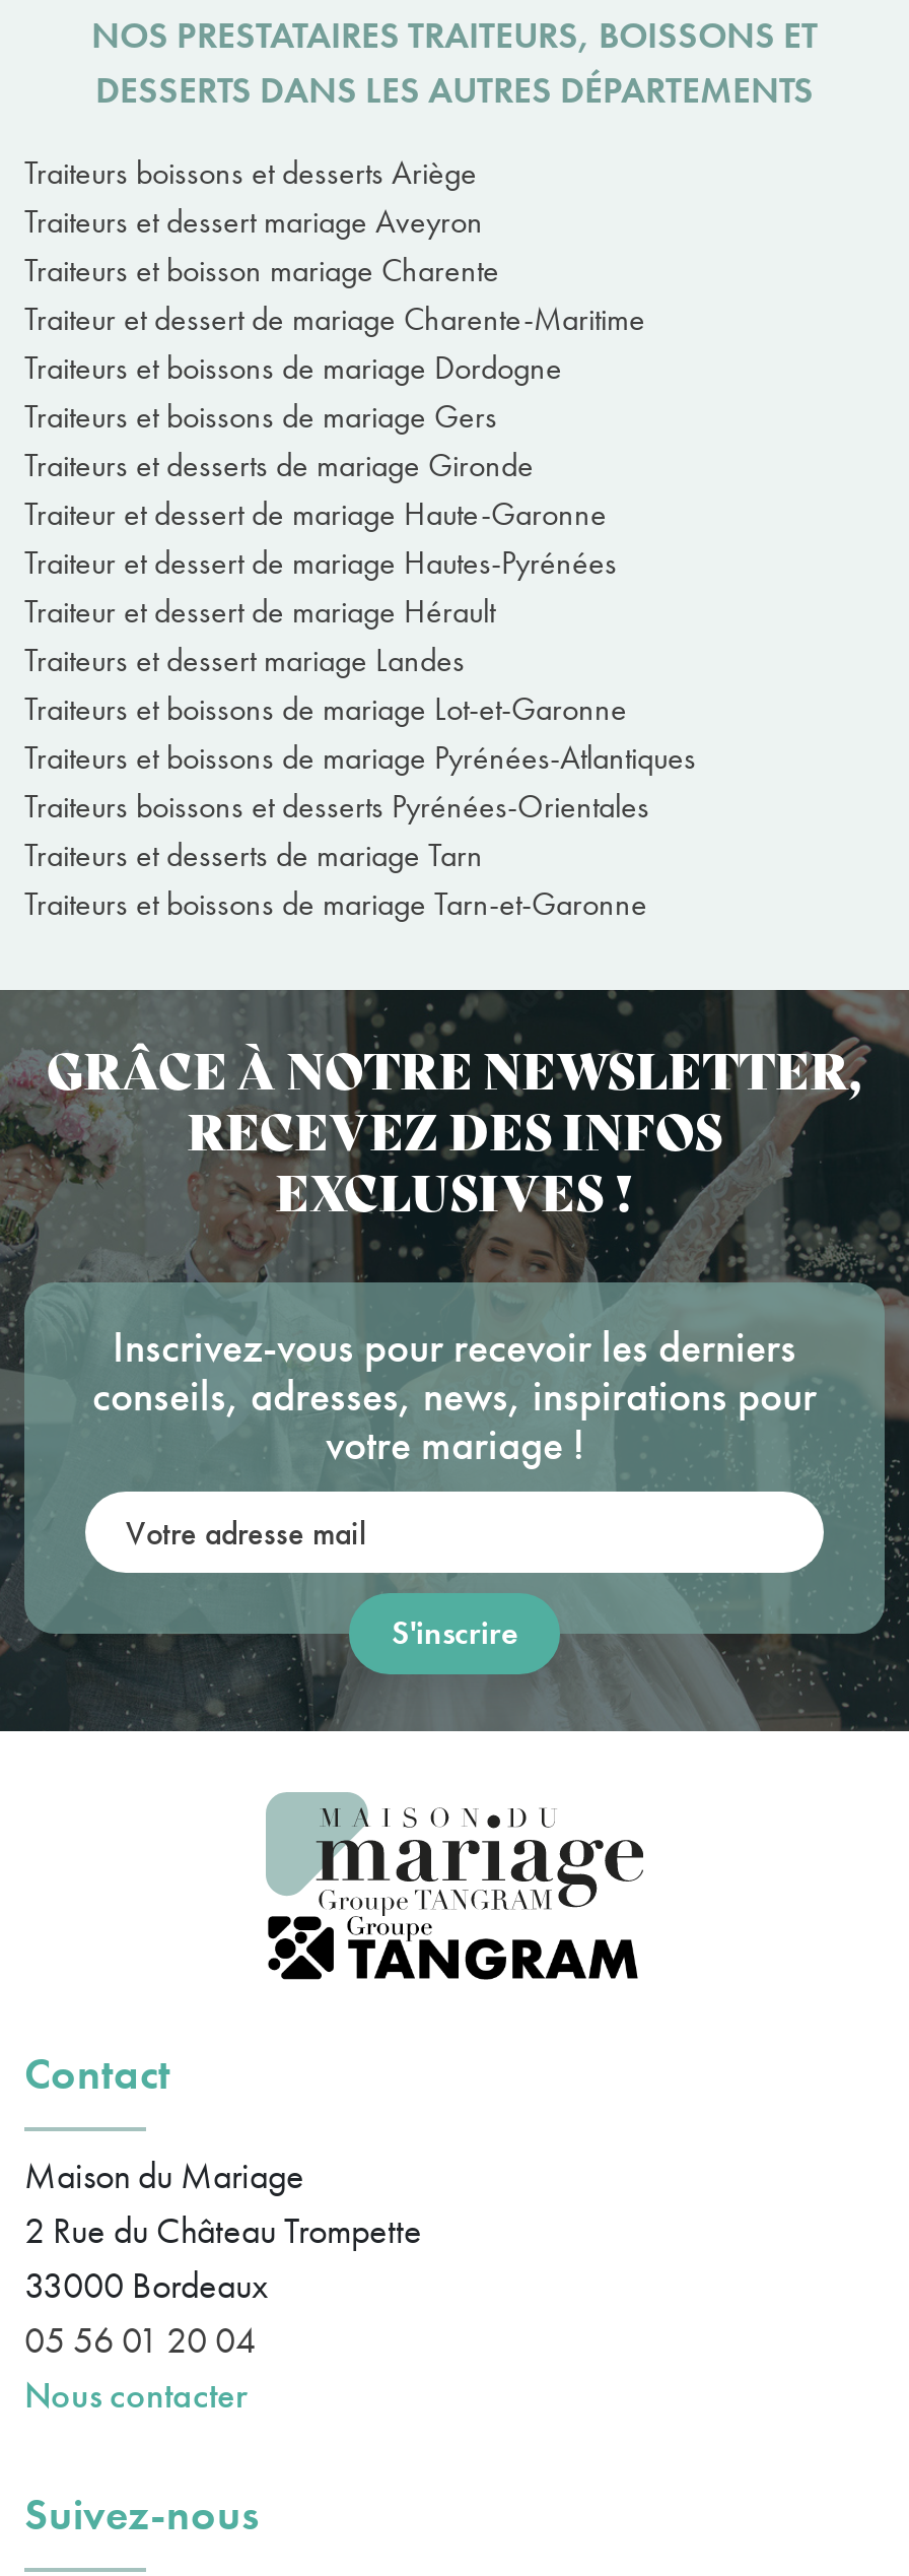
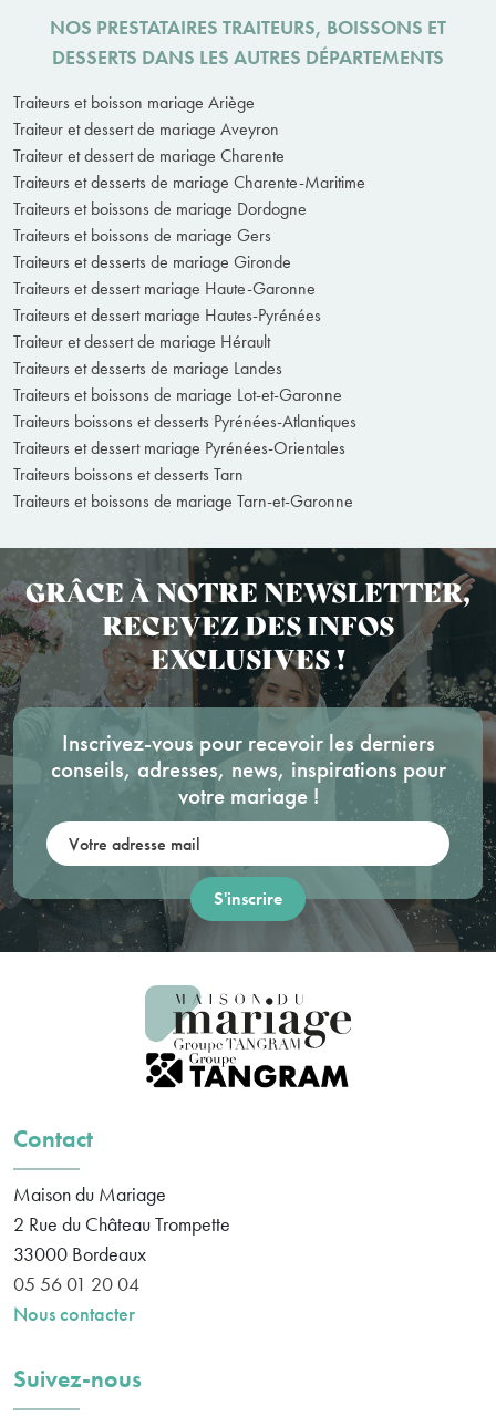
- Traiteurs boissons et desserts Ariège
- Traiteurs et dessert mariage Aveyron
- Traiteurs et boisson mariage Charente
- Traiteur et dessert de mariage Charente-Maritime
+ Traiteurs et boisson mariage Ariège
+ Traiteur et dessert de mariage Aveyron
+ Traiteur et dessert de mariage Charente
+ Traiteurs et desserts de mariage Charente-Maritime

- Traiteur et dessert de mariage Haute-Garonne
- Traiteur et dessert de mariage Hautes-Pyrénées
+ Traiteurs et dessert mariage Haute-Garonne
+ Traiteurs et dessert mariage Hautes-Pyrénées

- Traiteurs et dessert mariage Landes
+ Traiteurs et desserts de mariage Landes

- Traiteurs et boissons de mariage Pyrénées-Atlantiques
- Traiteurs boissons et desserts Pyrénées-Orientales
- Traiteurs et desserts de mariage Tarn
+ Traiteurs boissons et desserts Pyrénées-Atlantiques
+ Traiteurs et dessert mariage Pyrénées-Orientales
+ Traiteurs boissons et desserts Tarn
